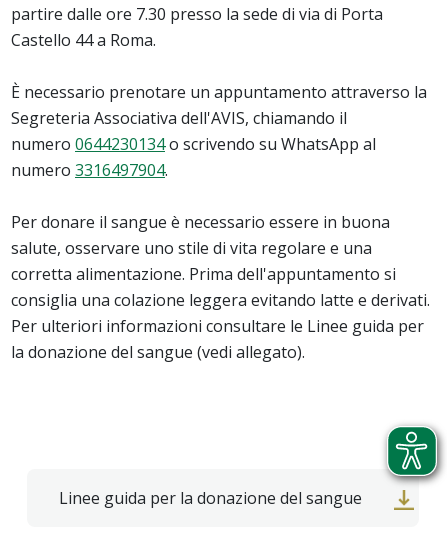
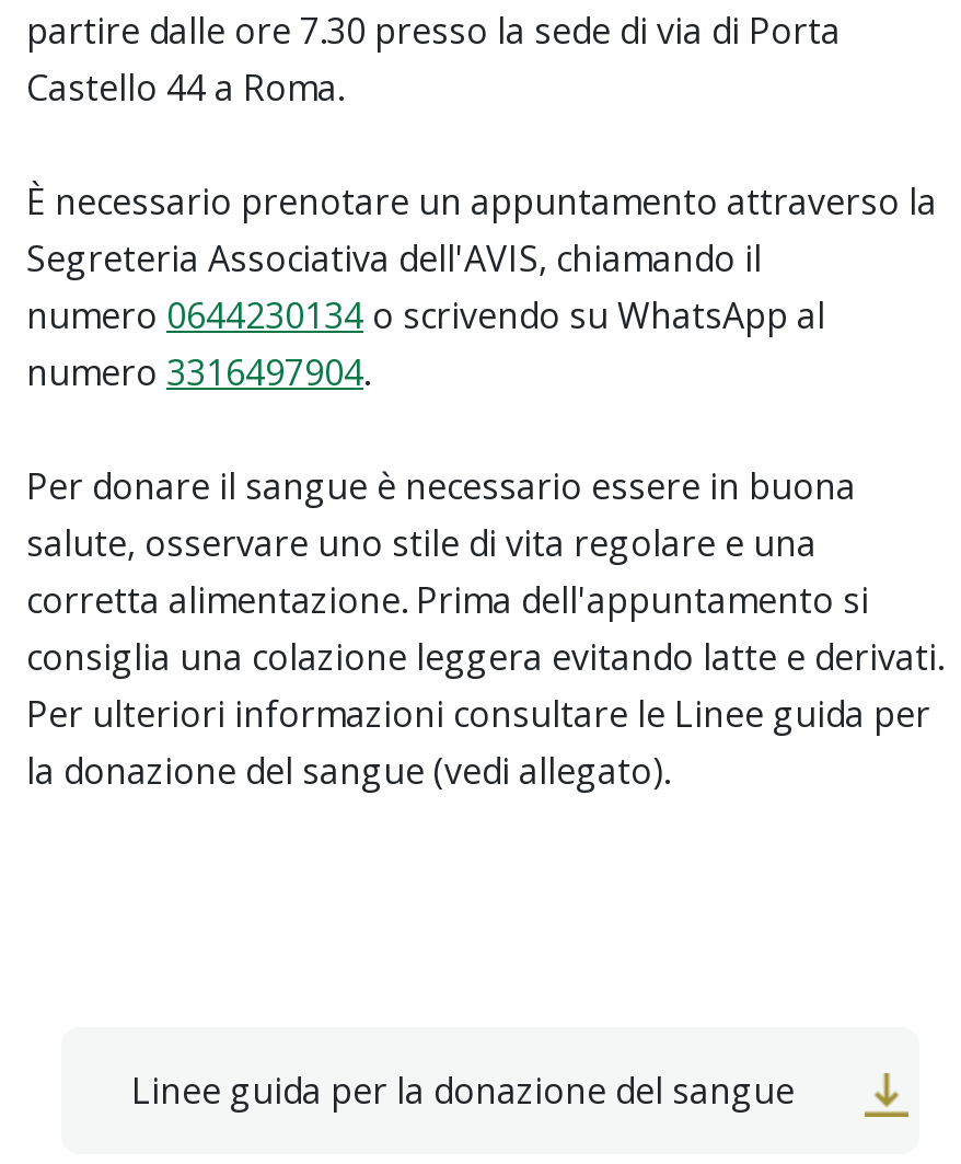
- [image]
